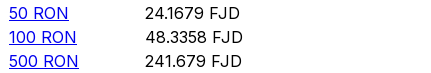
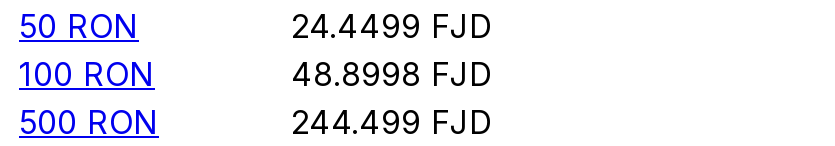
- 24.1679 FJD
+ 24.4499 FJD

- 48.3358 FJD
+ 48.8998 FJD

- 241.679 FJD
+ 244.499 FJD
